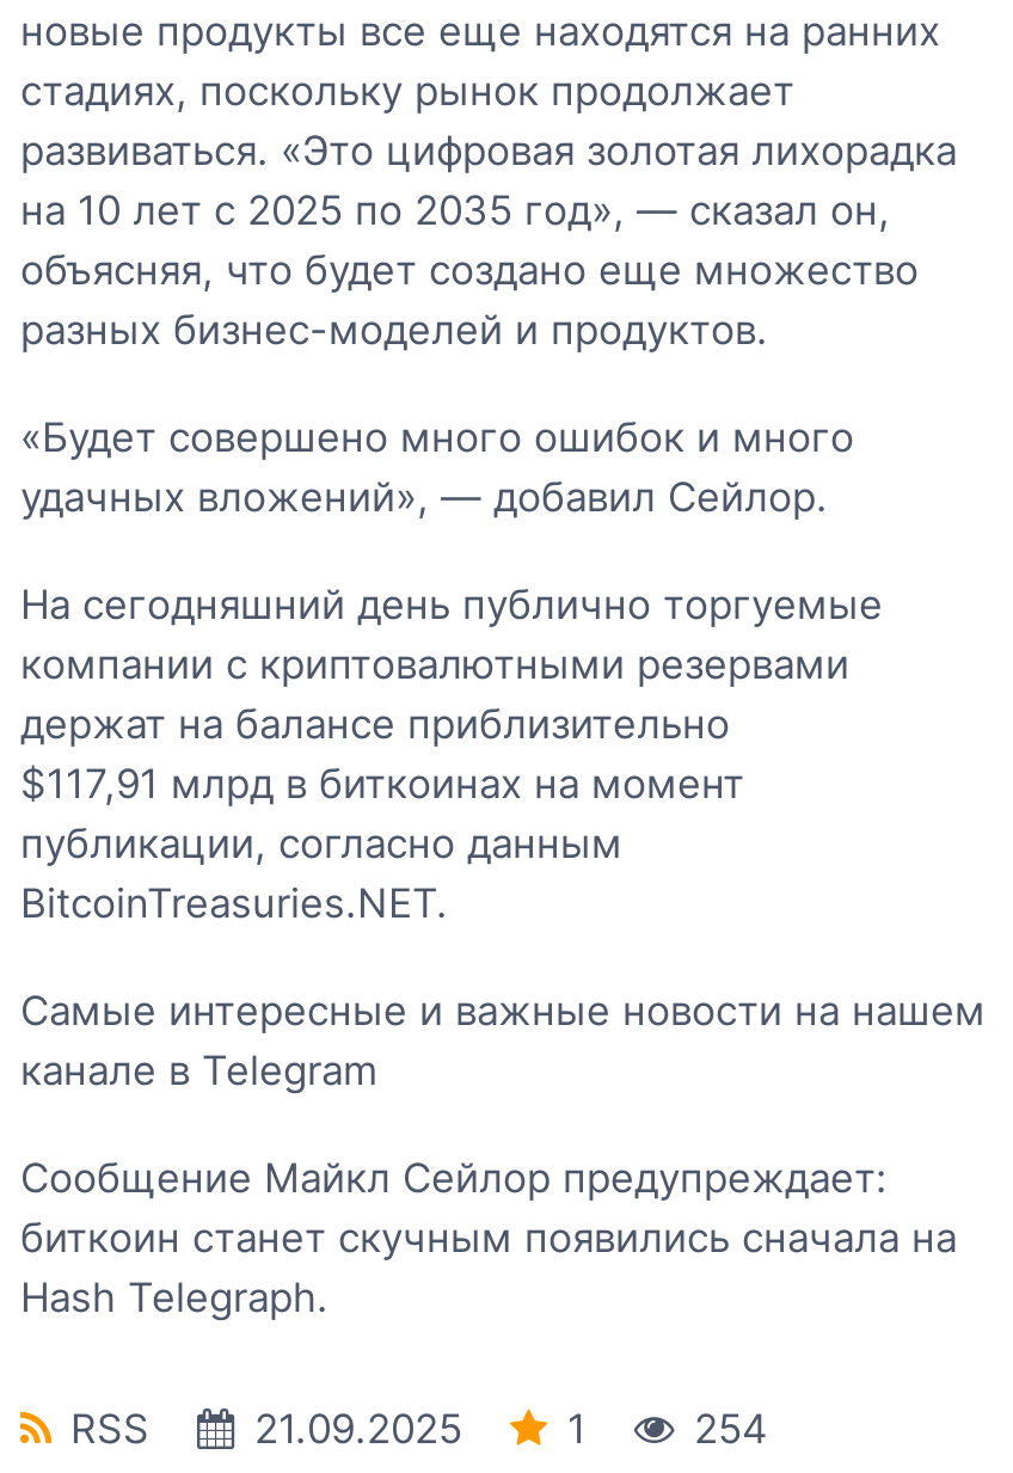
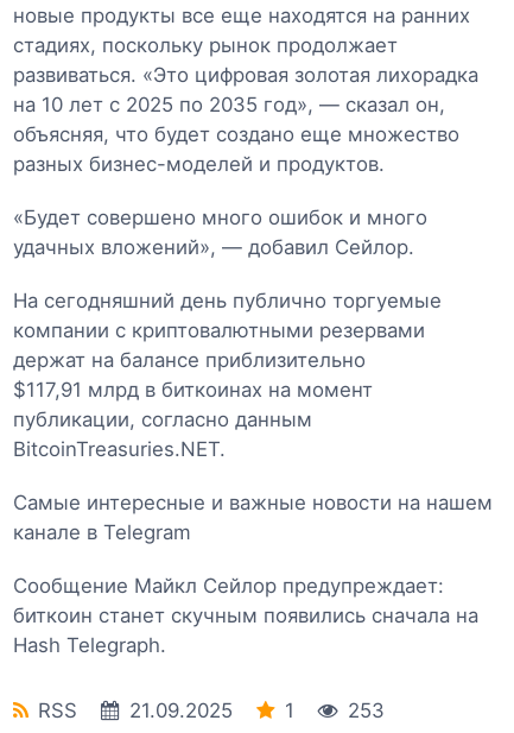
- RSS 21.09.2025 1 254
+ RSS 21.09.2025 1 253
